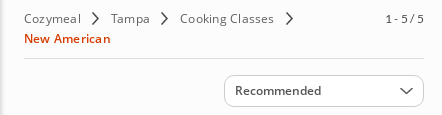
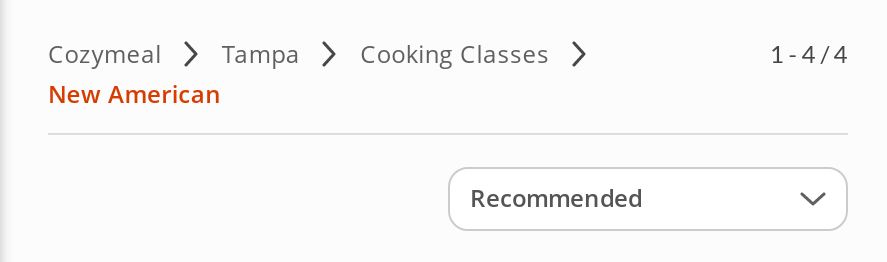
- 1 - 5 / 5
+ 1 - 4 / 4
